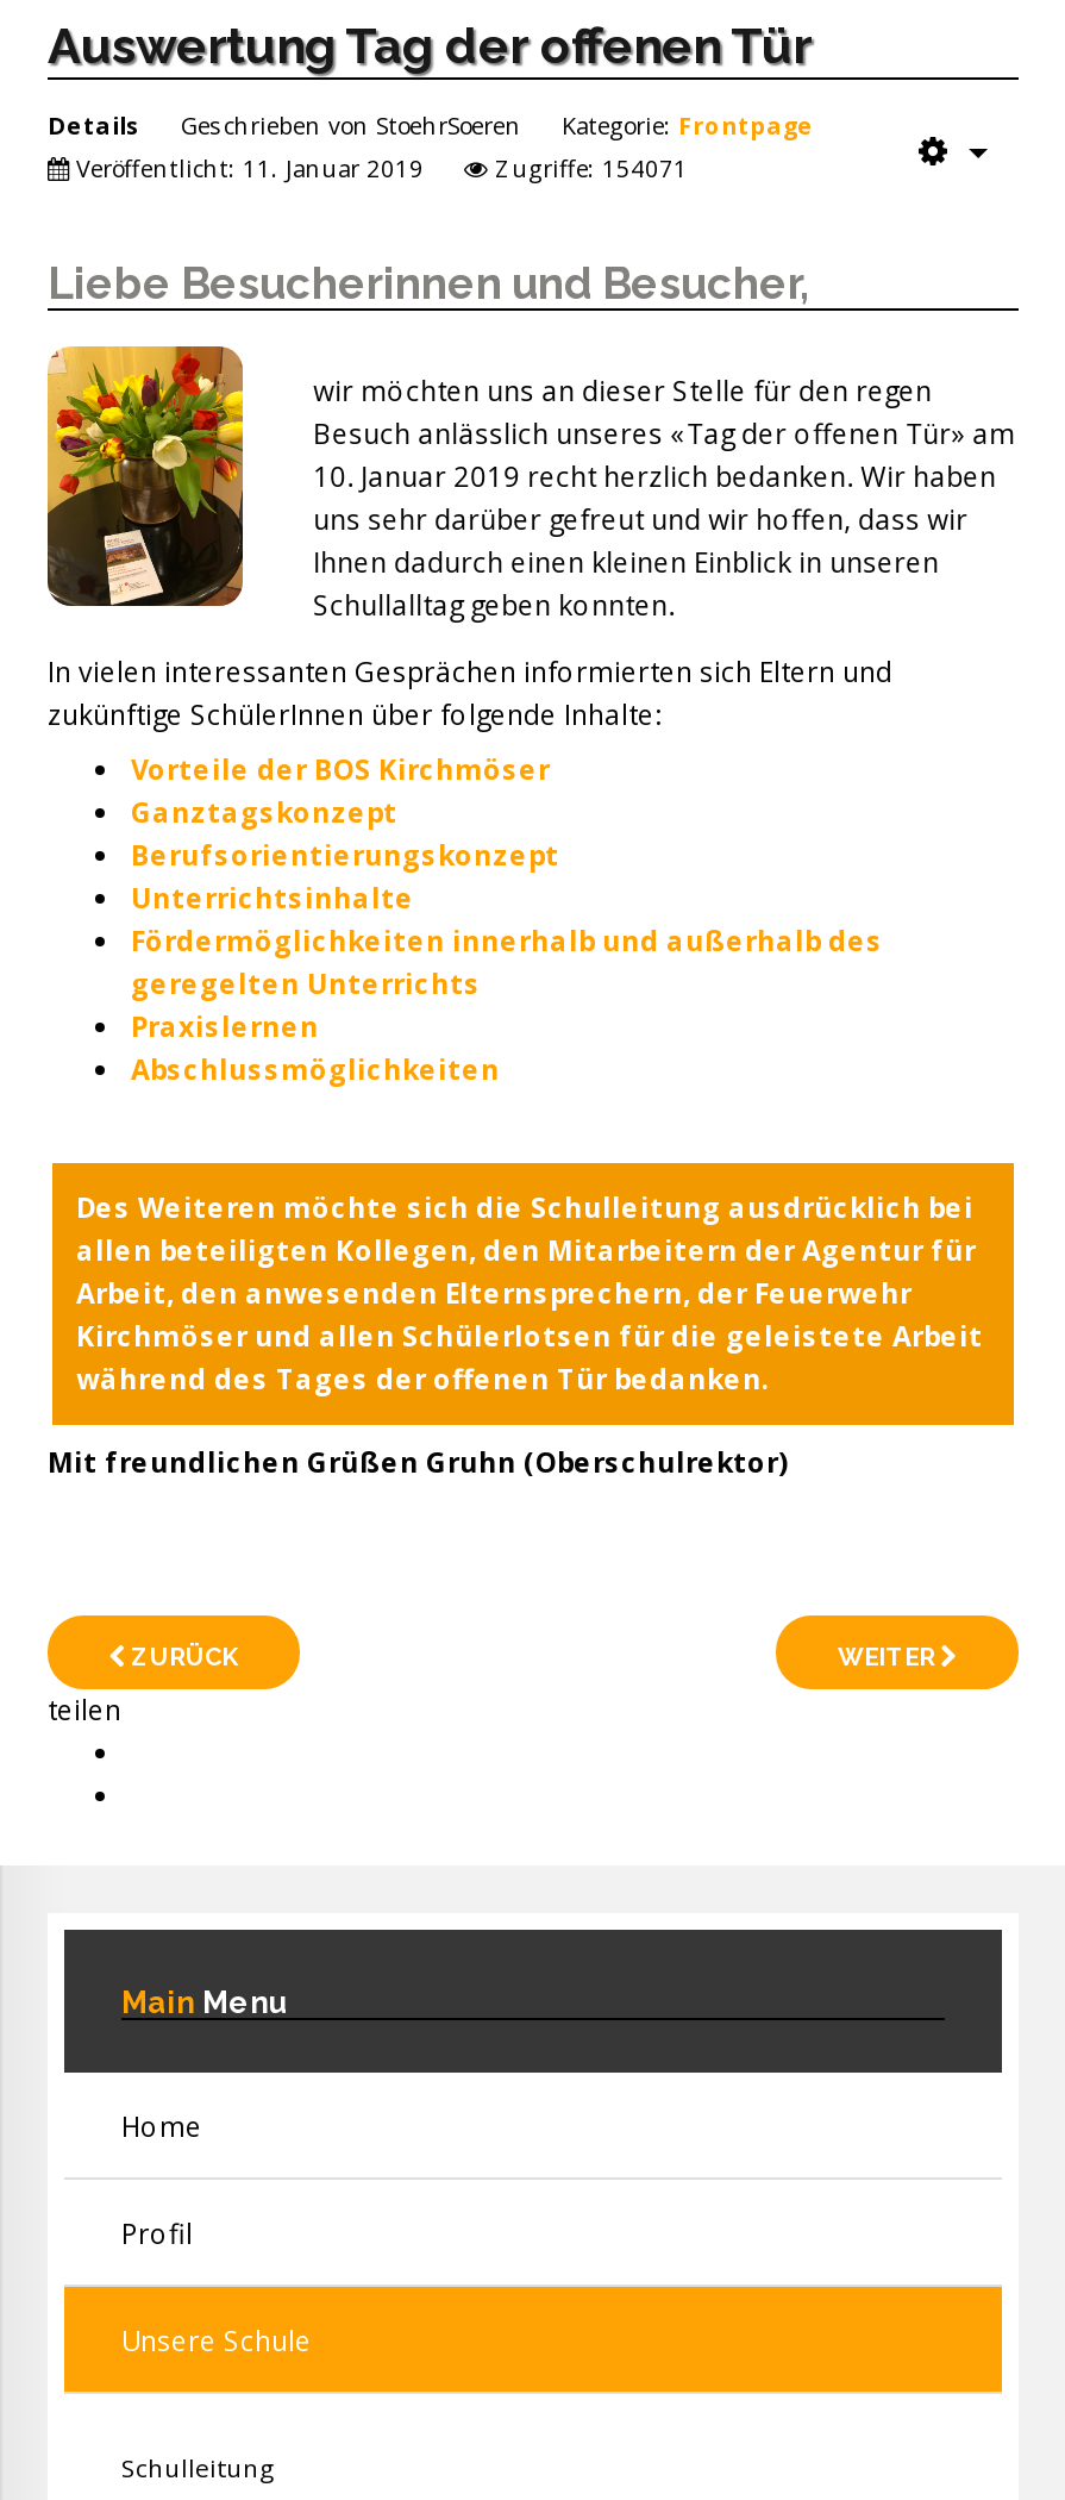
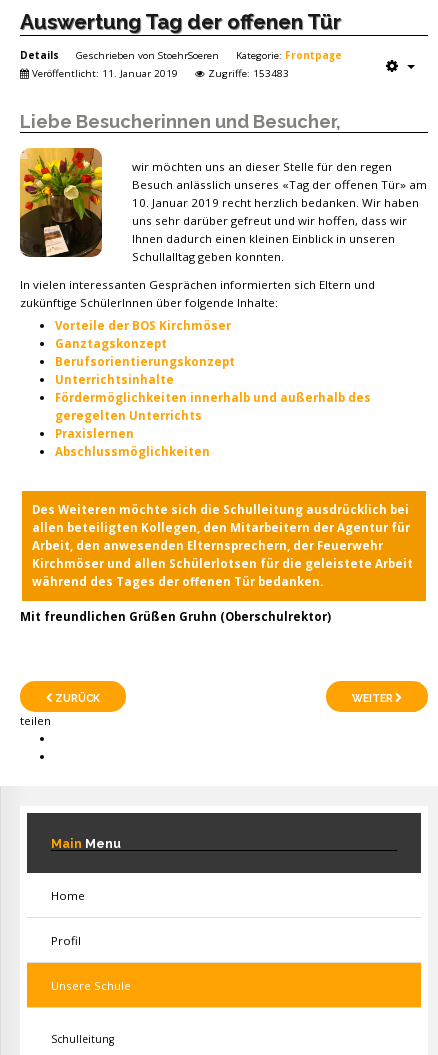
- Zugriffe: 154071
+ Zugriffe: 153483
